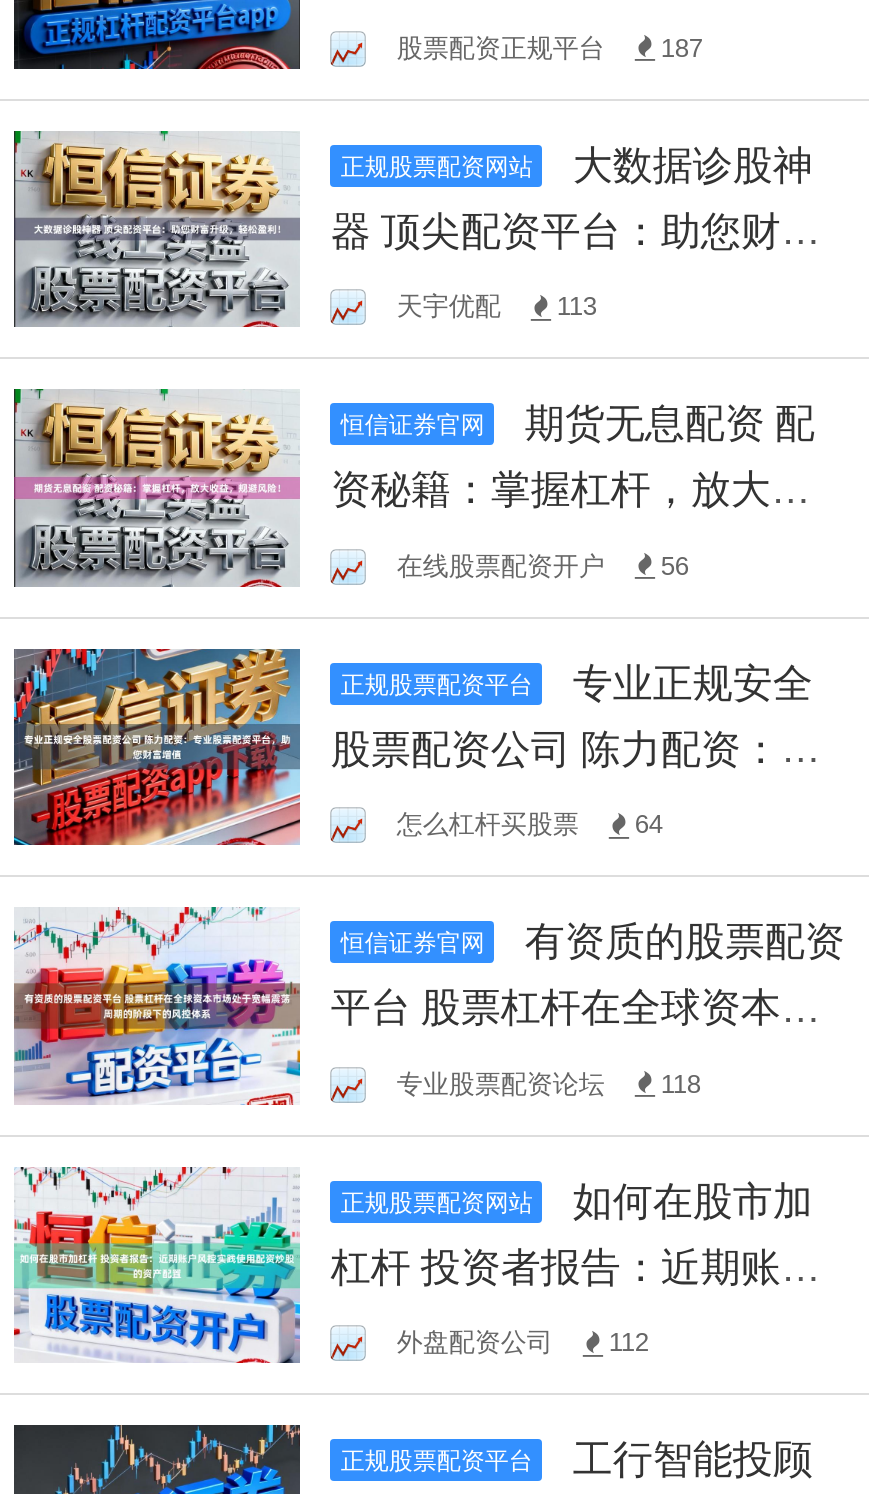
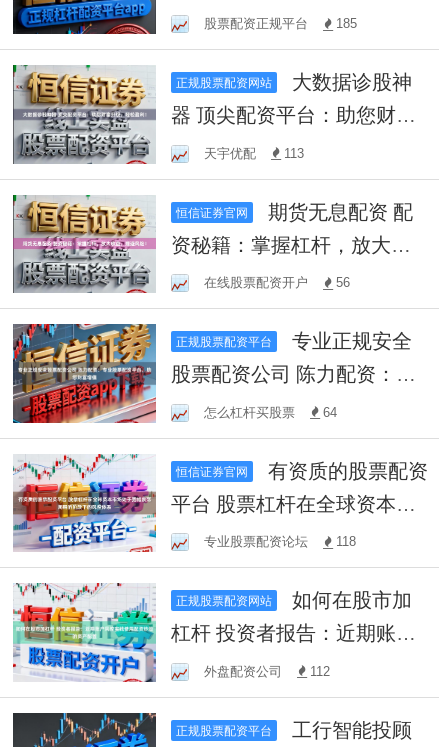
- 187
+ 185
